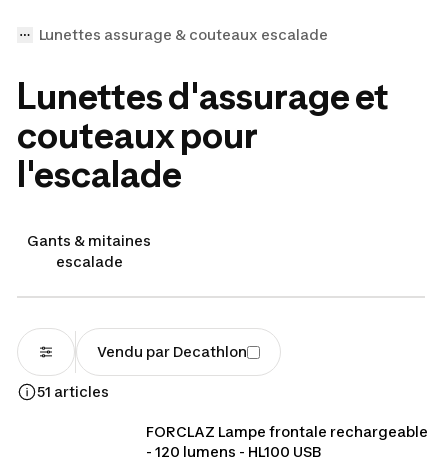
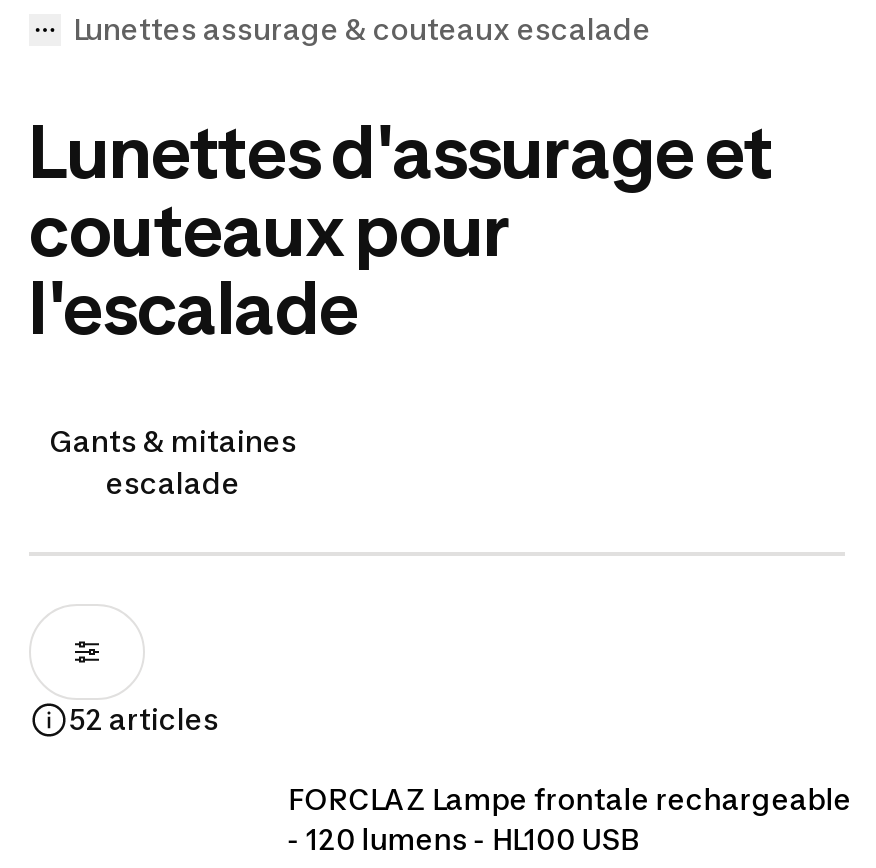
- Vendu par Decathlon
- 51 articles
+ 52 articles
